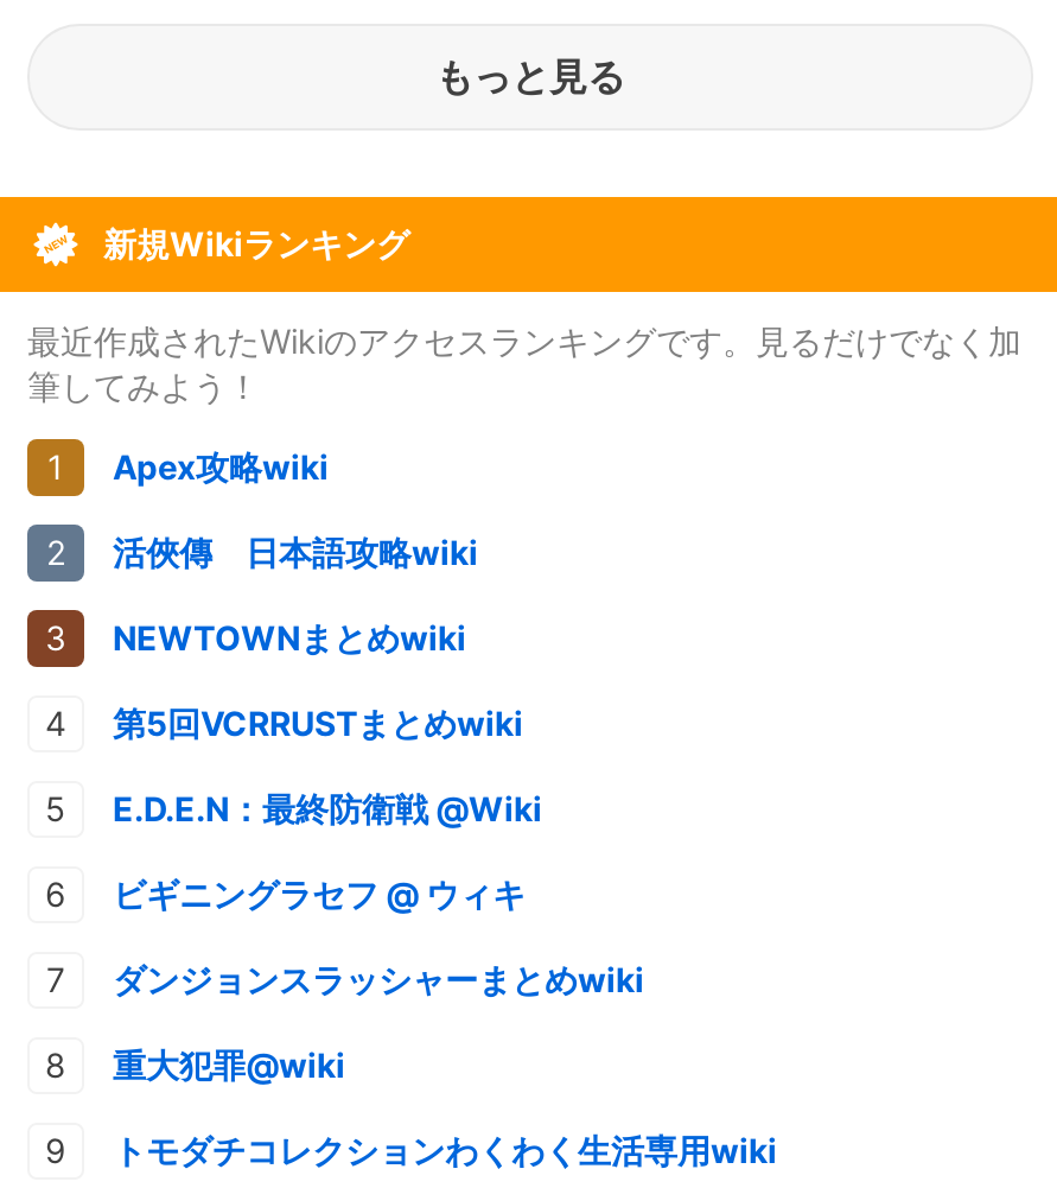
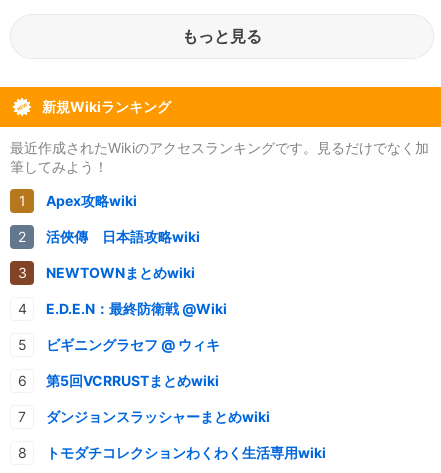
moved down: 第5回VCRRUSTまとめwiki

- 重大犯罪@wiki
